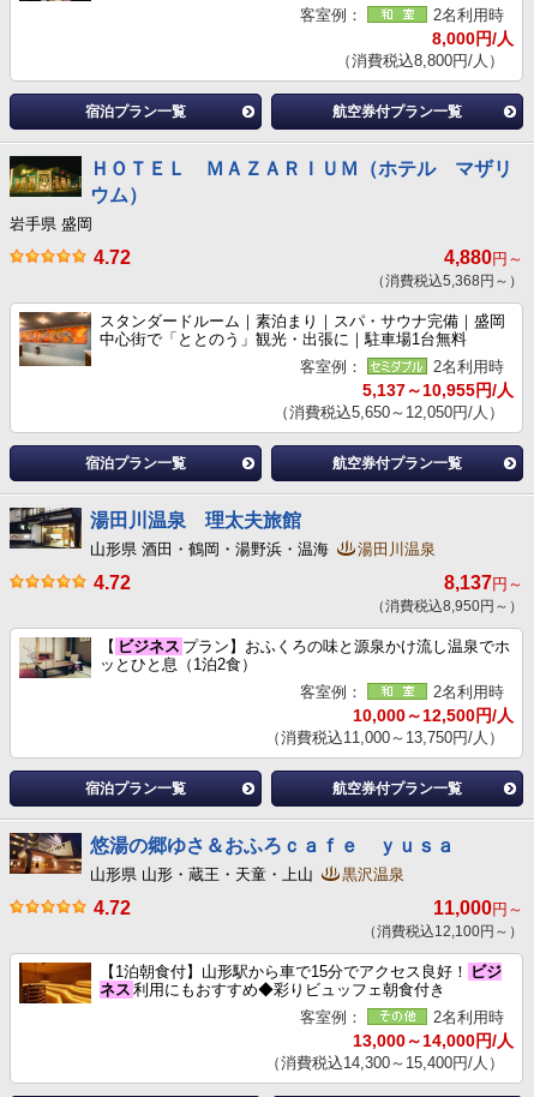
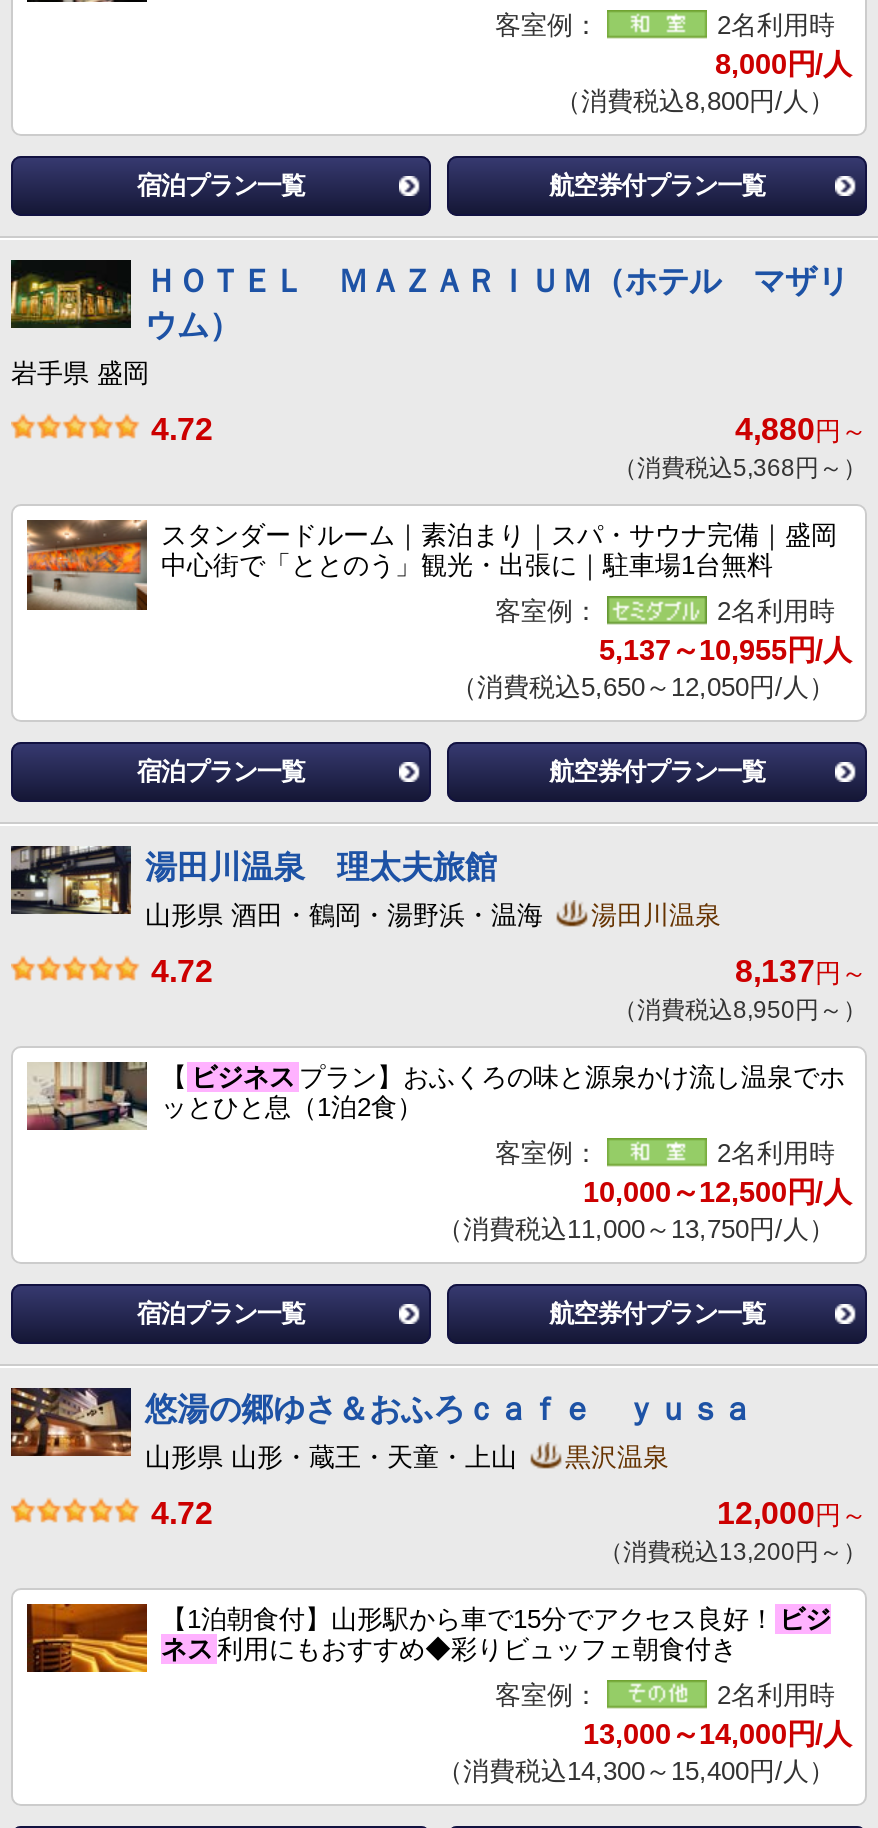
- 11,000円～
+ 12,000円～

- （消費税込12,100円～）
+ （消費税込13,200円～）
